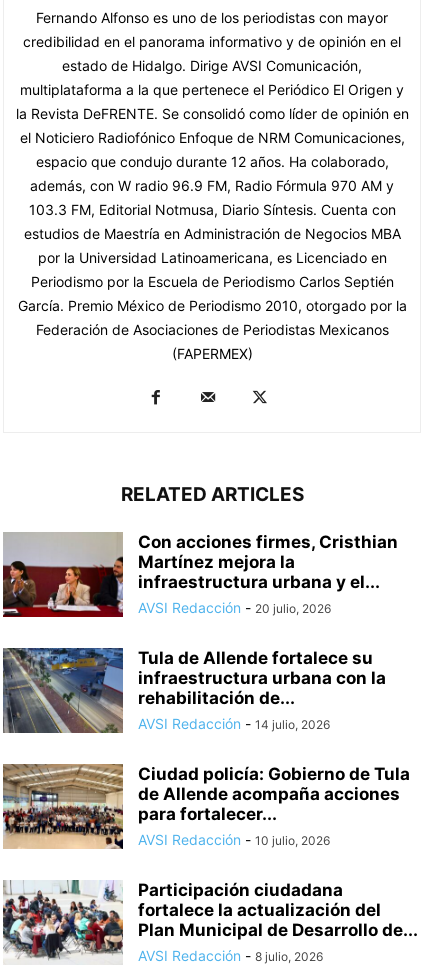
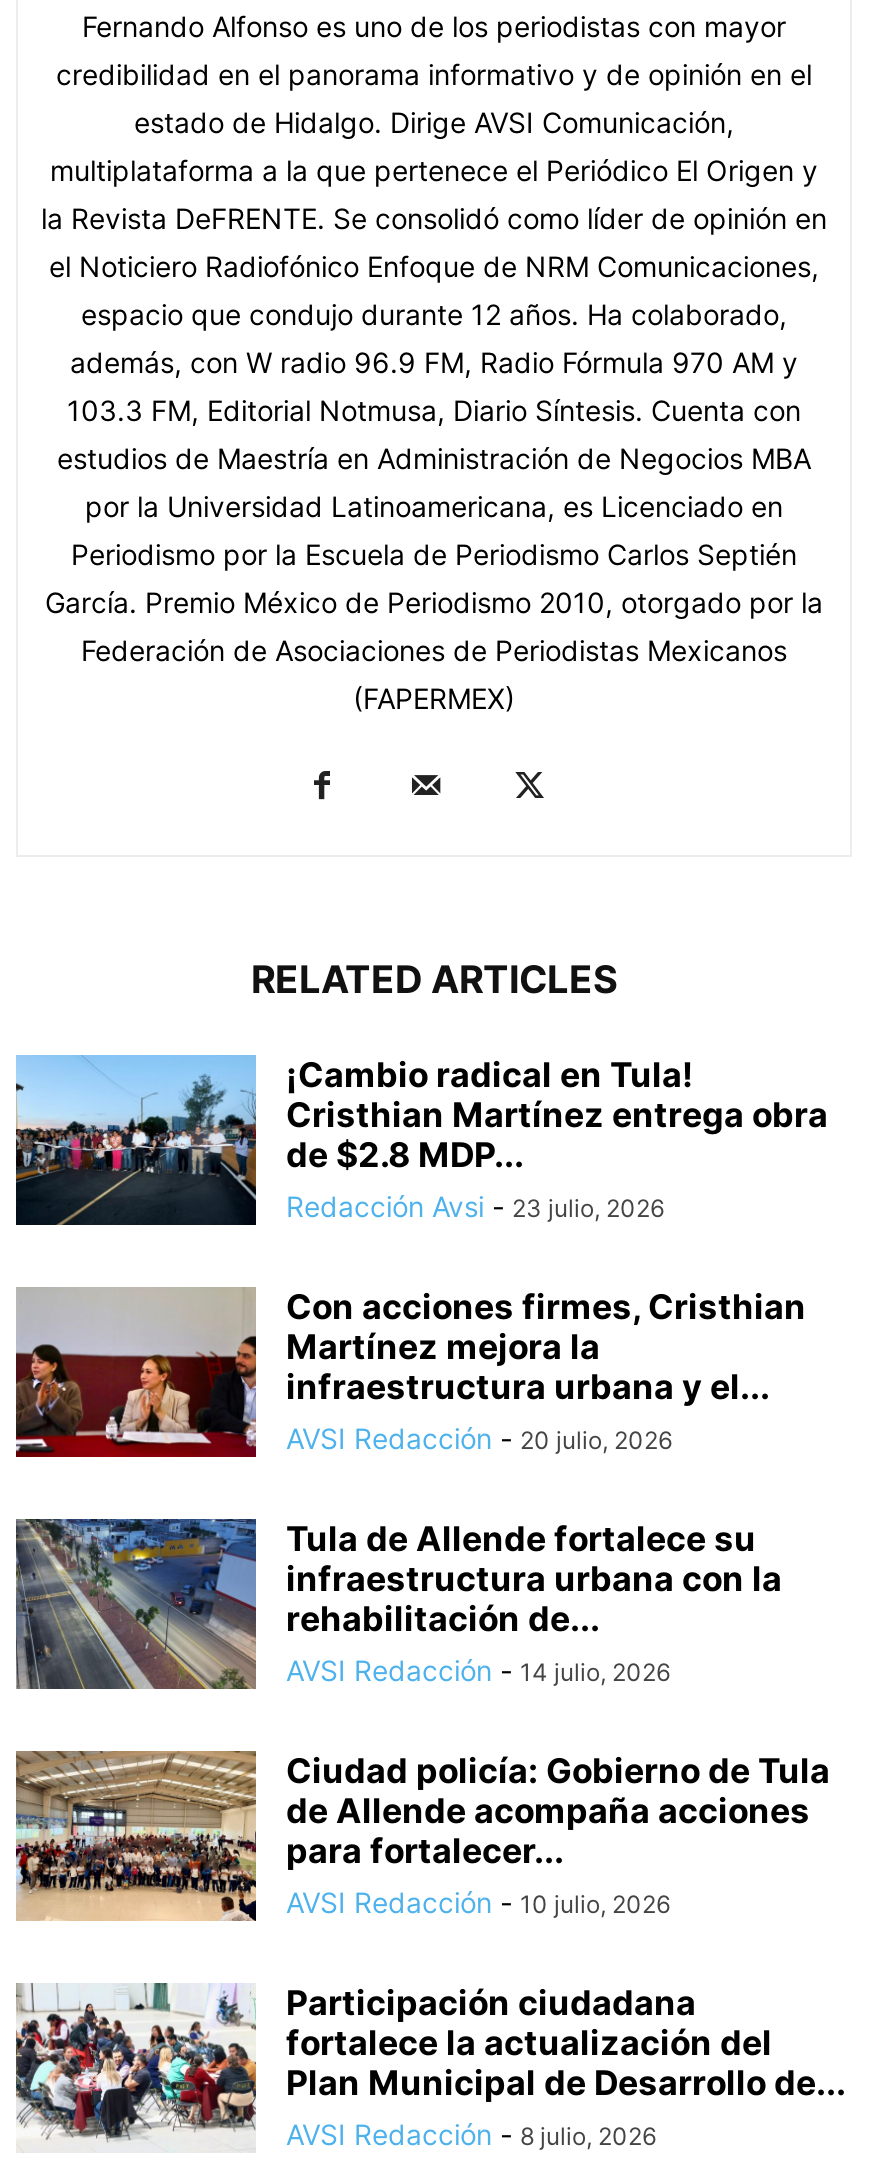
+ [image]
+ ¡Cambio radical en Tula!
+ Cristhian Martínez entrega obra
+ de $2.8 MDP...
+ Redacción Avsi - 23 julio, 2026
